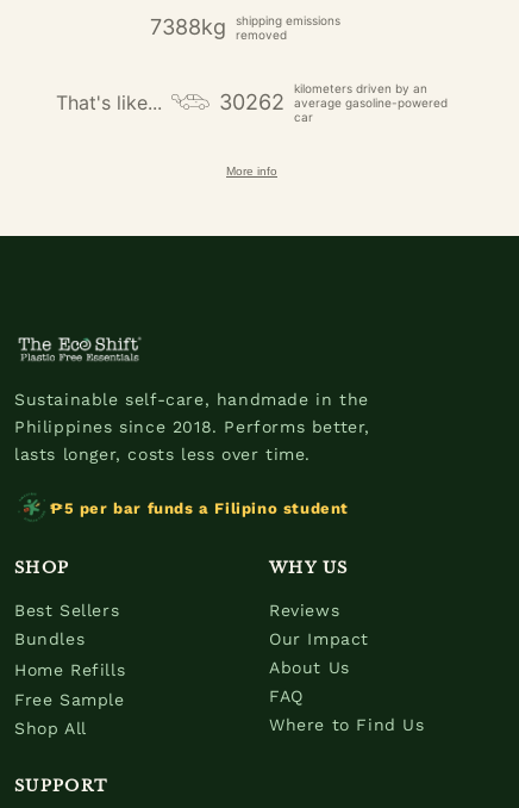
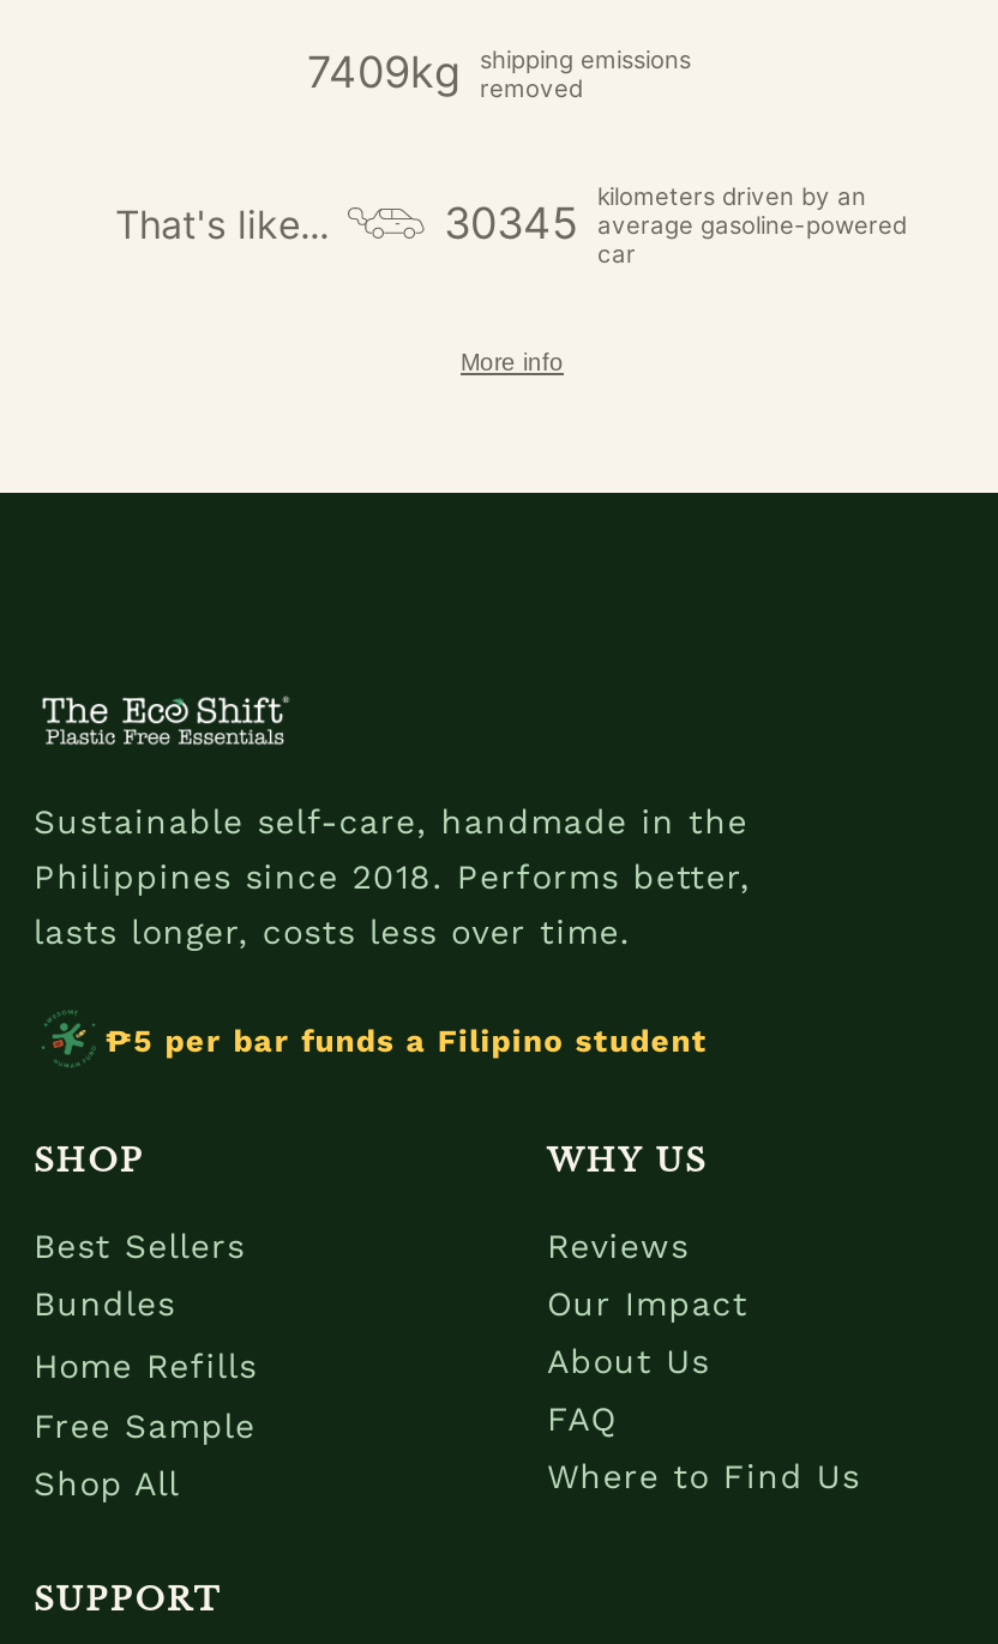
- 7388kg shipping emissions removed
+ 7409kg shipping emissions removed

- 30262 average gasoline-powered
+ 30345 average gasoline-powered
